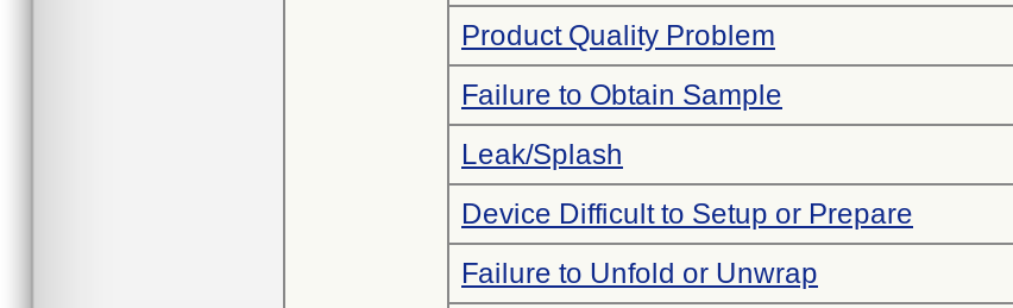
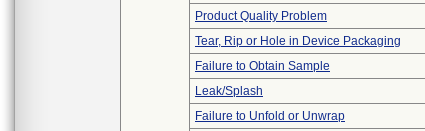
+ Tear, Rip or Hole in Device Packaging

moved down: Failure to Obtain Sample | Leak/Splash

- Device Difficult to Setup or Prepare
